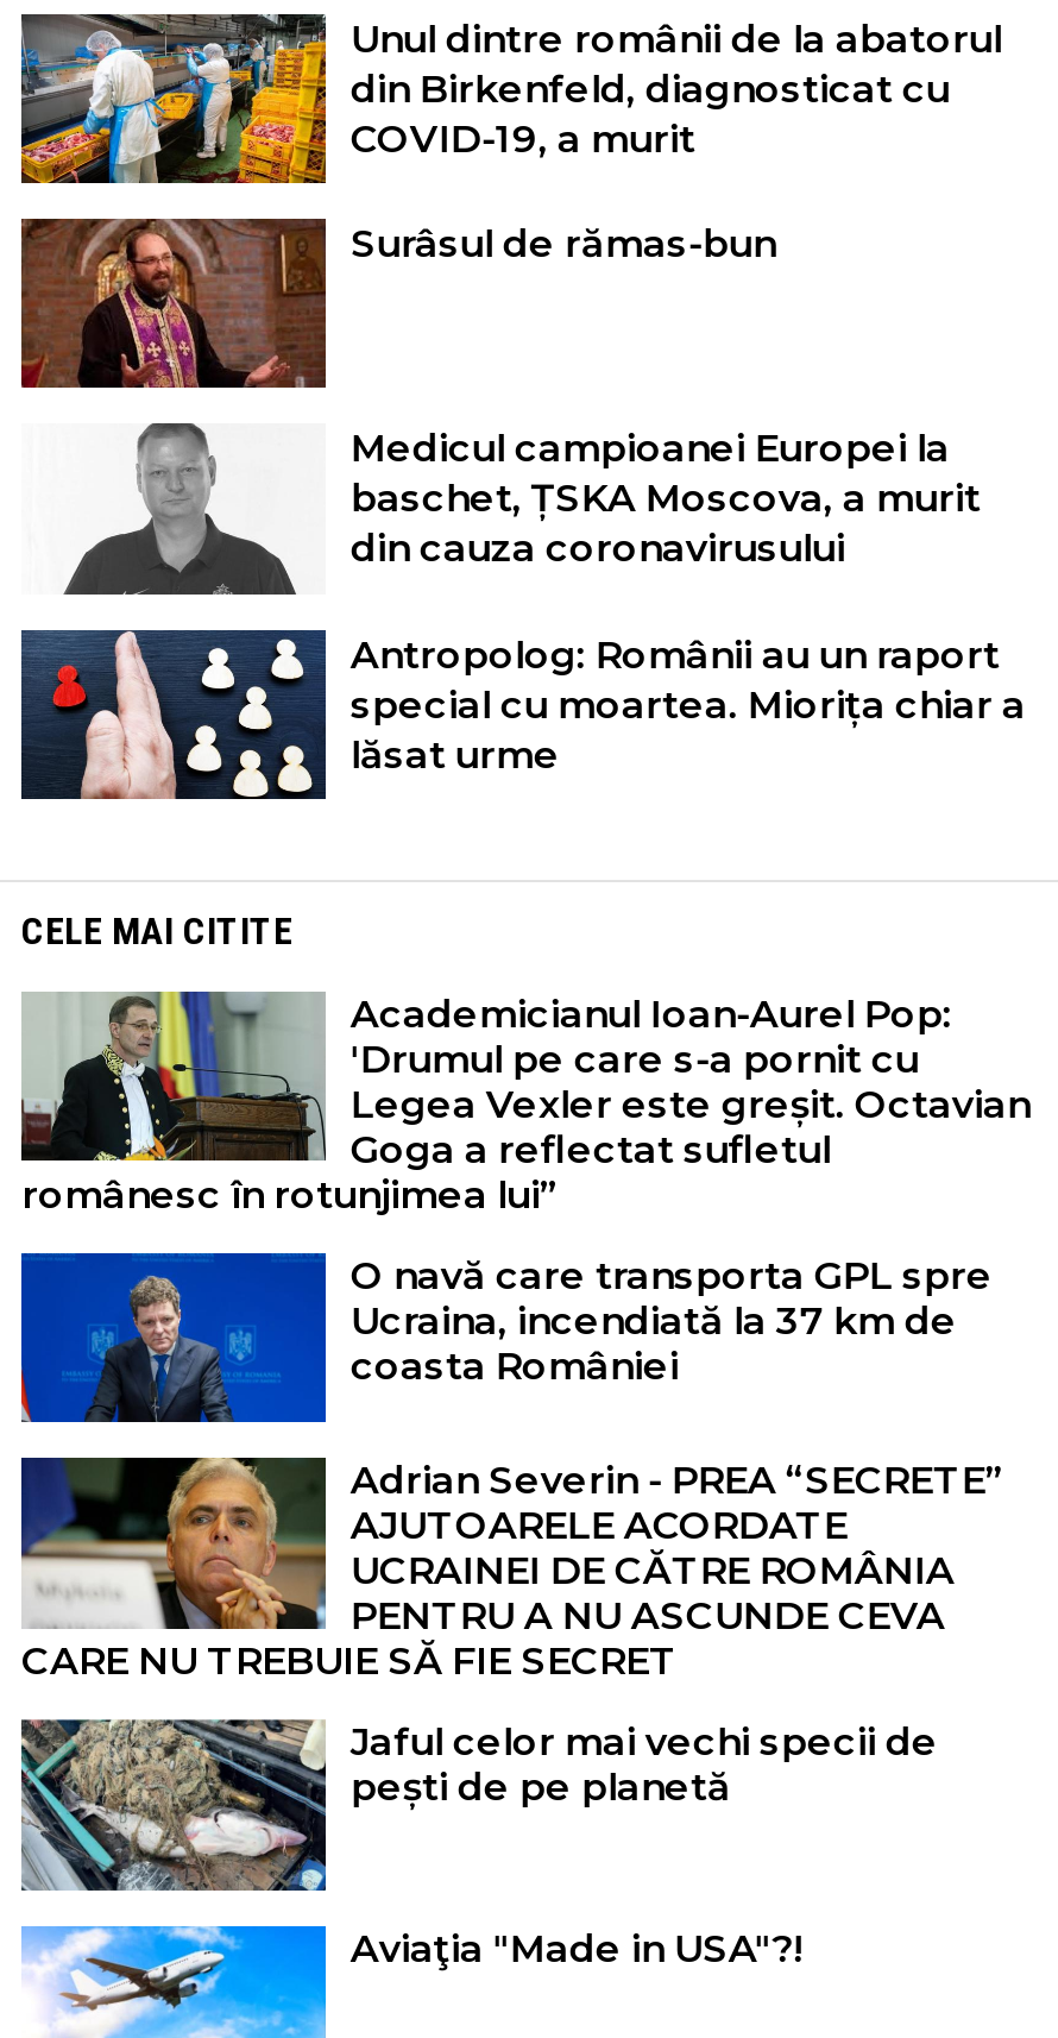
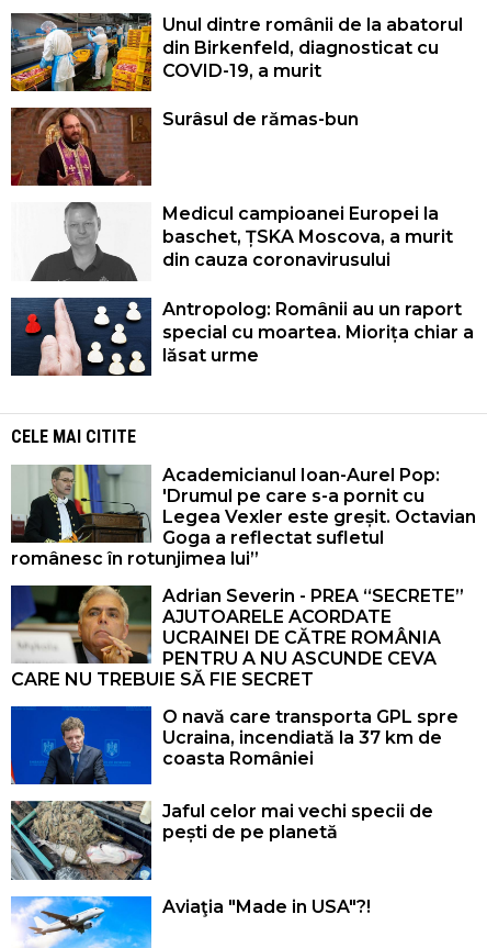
moved down: [image] | O navă care transporta GPL spre | Ucraina, incendiată la 37 km de | coasta României

moved up: [image] | Adrian Severin - PREA “SECRETE” | AJUTOARELE ACORDATE | UCRAINEI DE CĂTRE ROMÂNIA | PENTRU A NU ASCUNDE CEVA | CARE NU TREBUIE SĂ FIE SECRET
